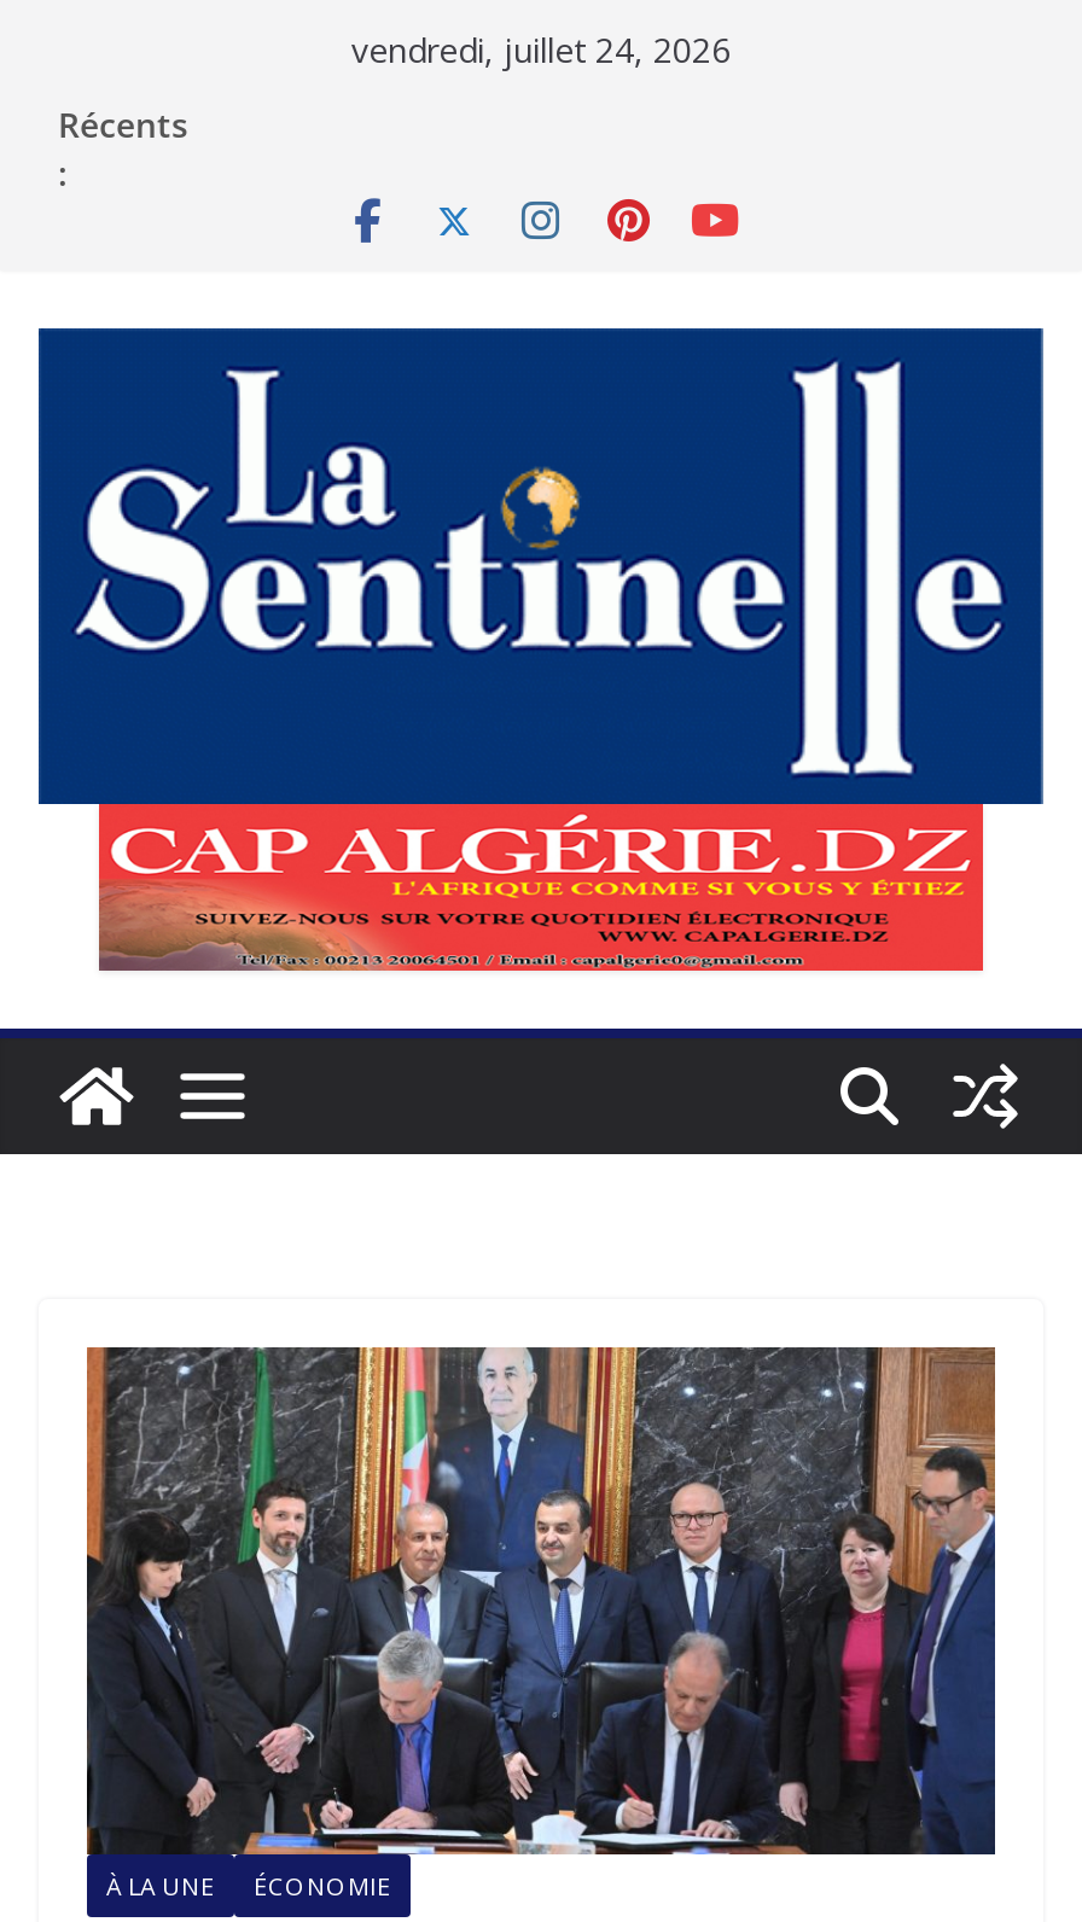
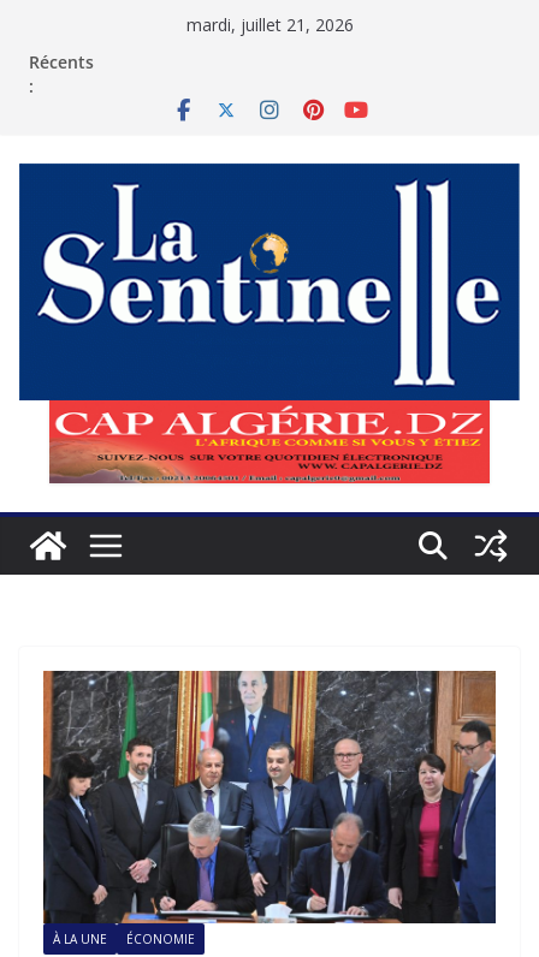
- vendredi, juillet 24, 2026
+ mardi, juillet 21, 2026
